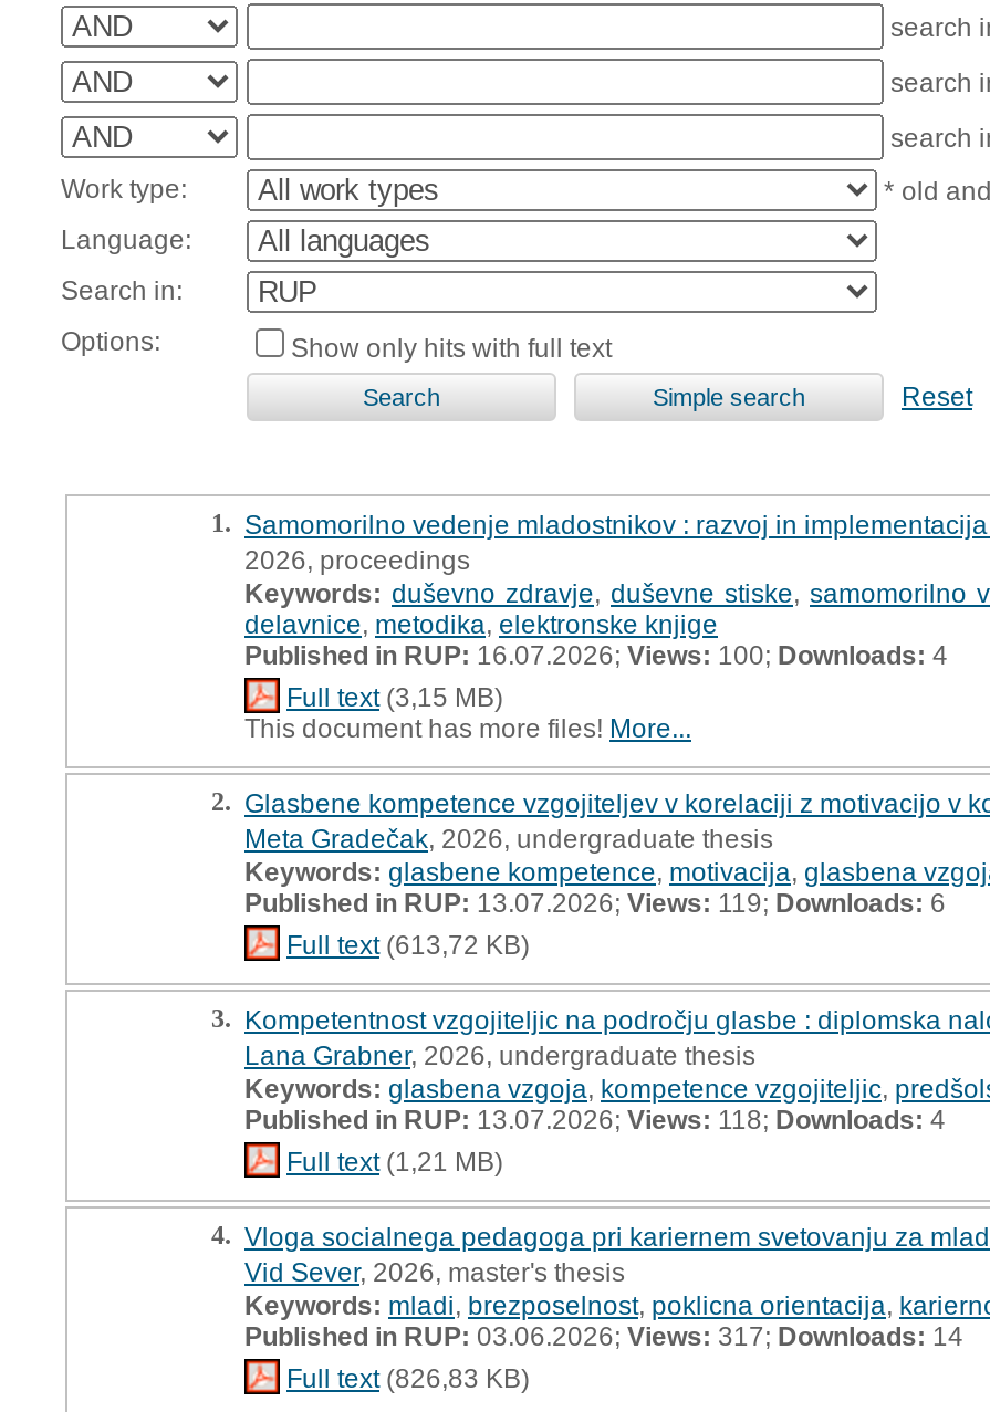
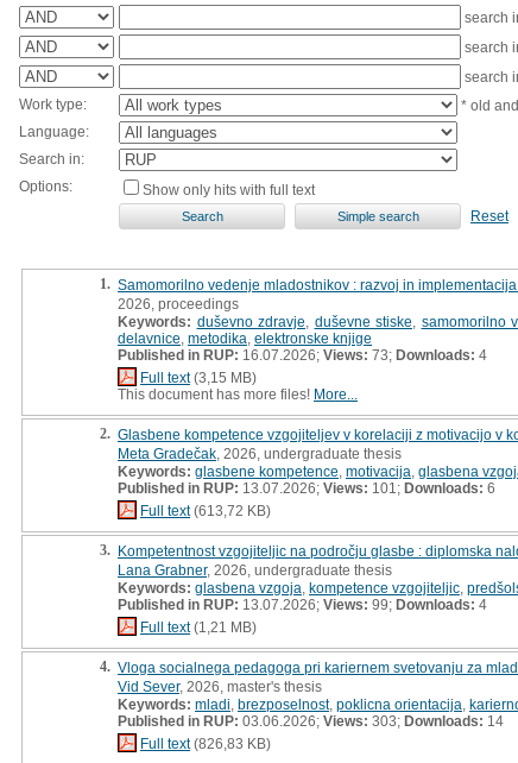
- Published in RUP:16.07.2026;Views:100; Downloads: 4
+ Published in RUP:16.07.2026;Views:73; Downloads: 4

- Published in RUP:13.07.2026;Views:119;Downloads:6
+ Published in RUP:13.07.2026;Views:101;Downloads:6

- Published in RUP:13.07.2026;Views:118;Downloads:4
+ Published in RUP:13.07.2026;Views:99;Downloads:4

- Published in RUP:03.06.2026;Views:317;Downloads:14
+ Published in RUP:03.06.2026;Views:303;Downloads:14
